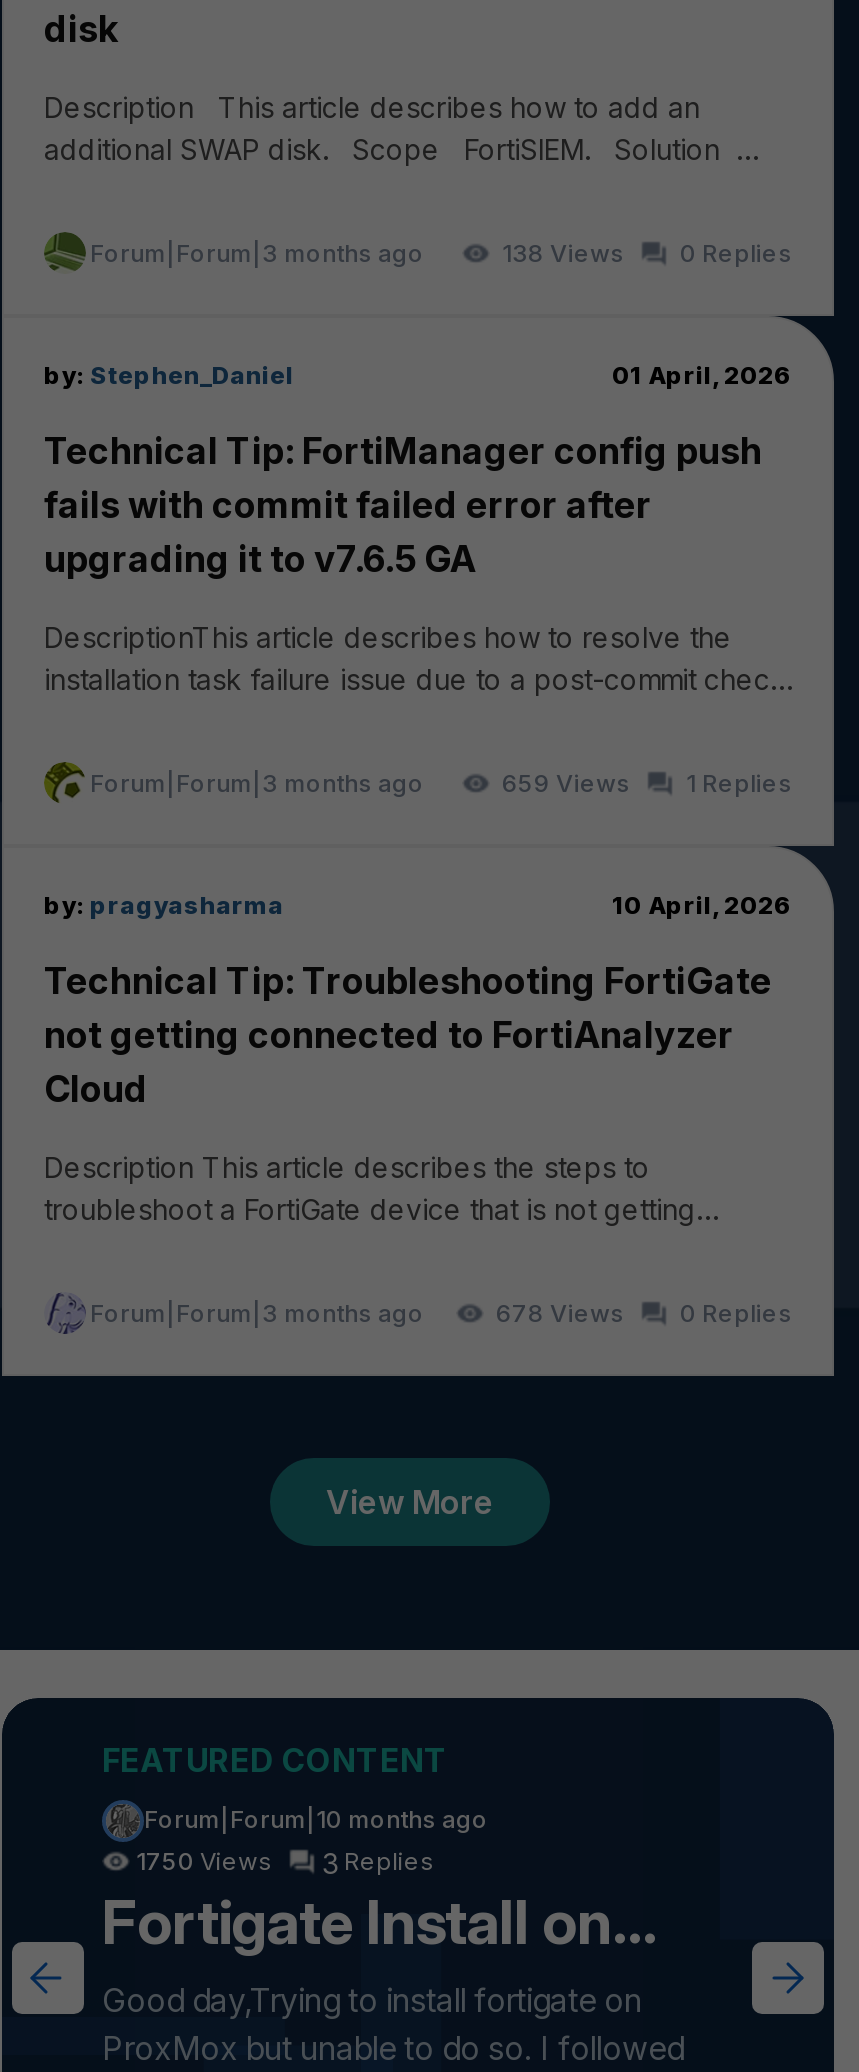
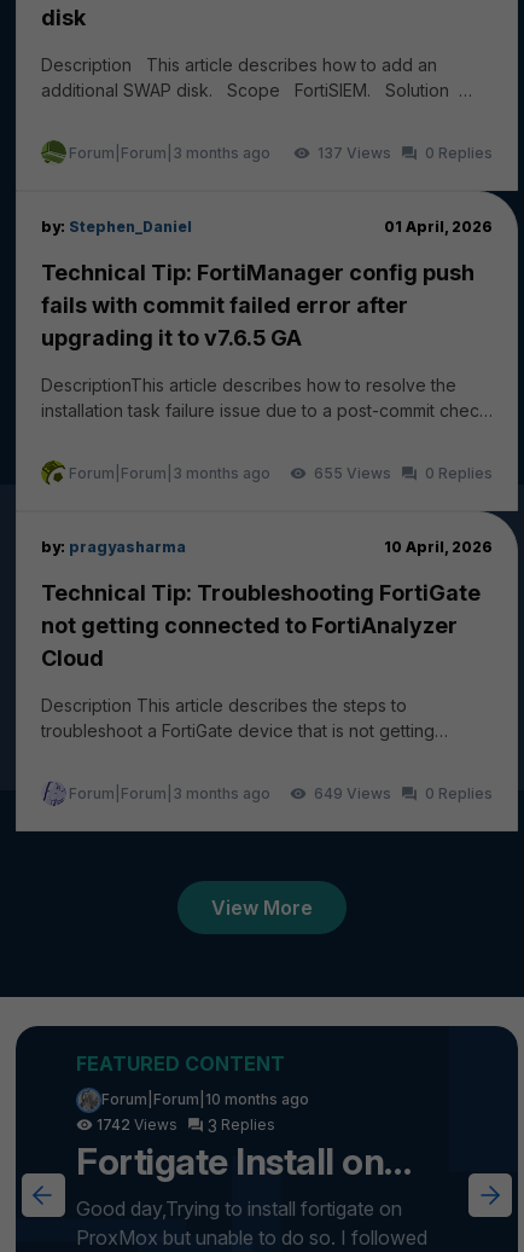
- 138
+ 137

- 659
+ 655

- 1
+ 0

- 678
+ 649

- 1750
+ 1742
